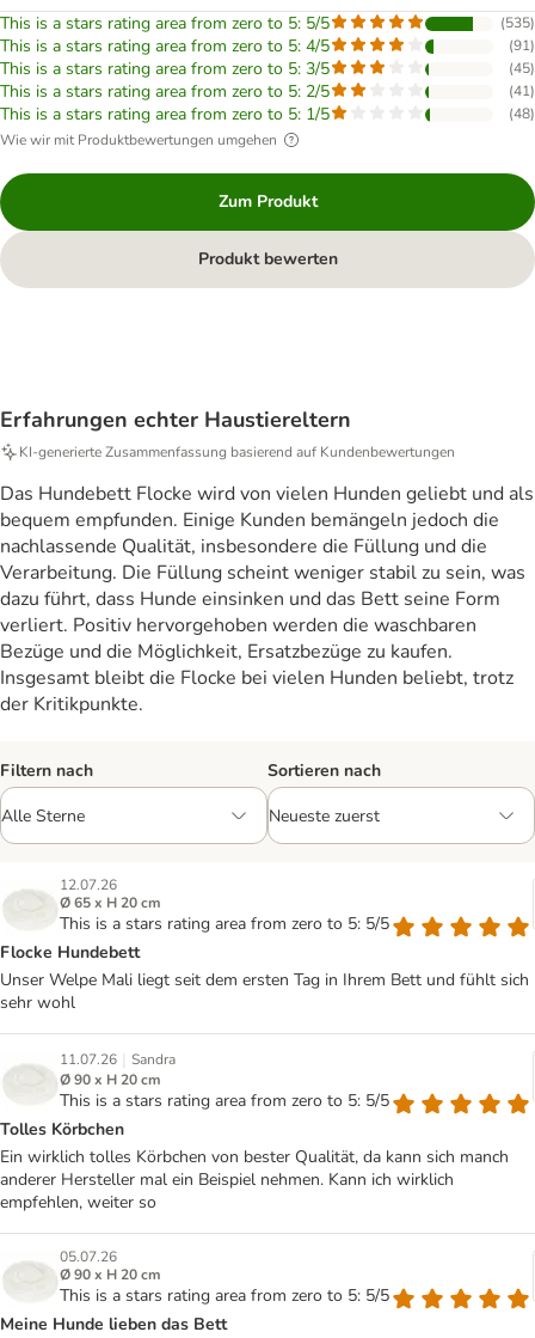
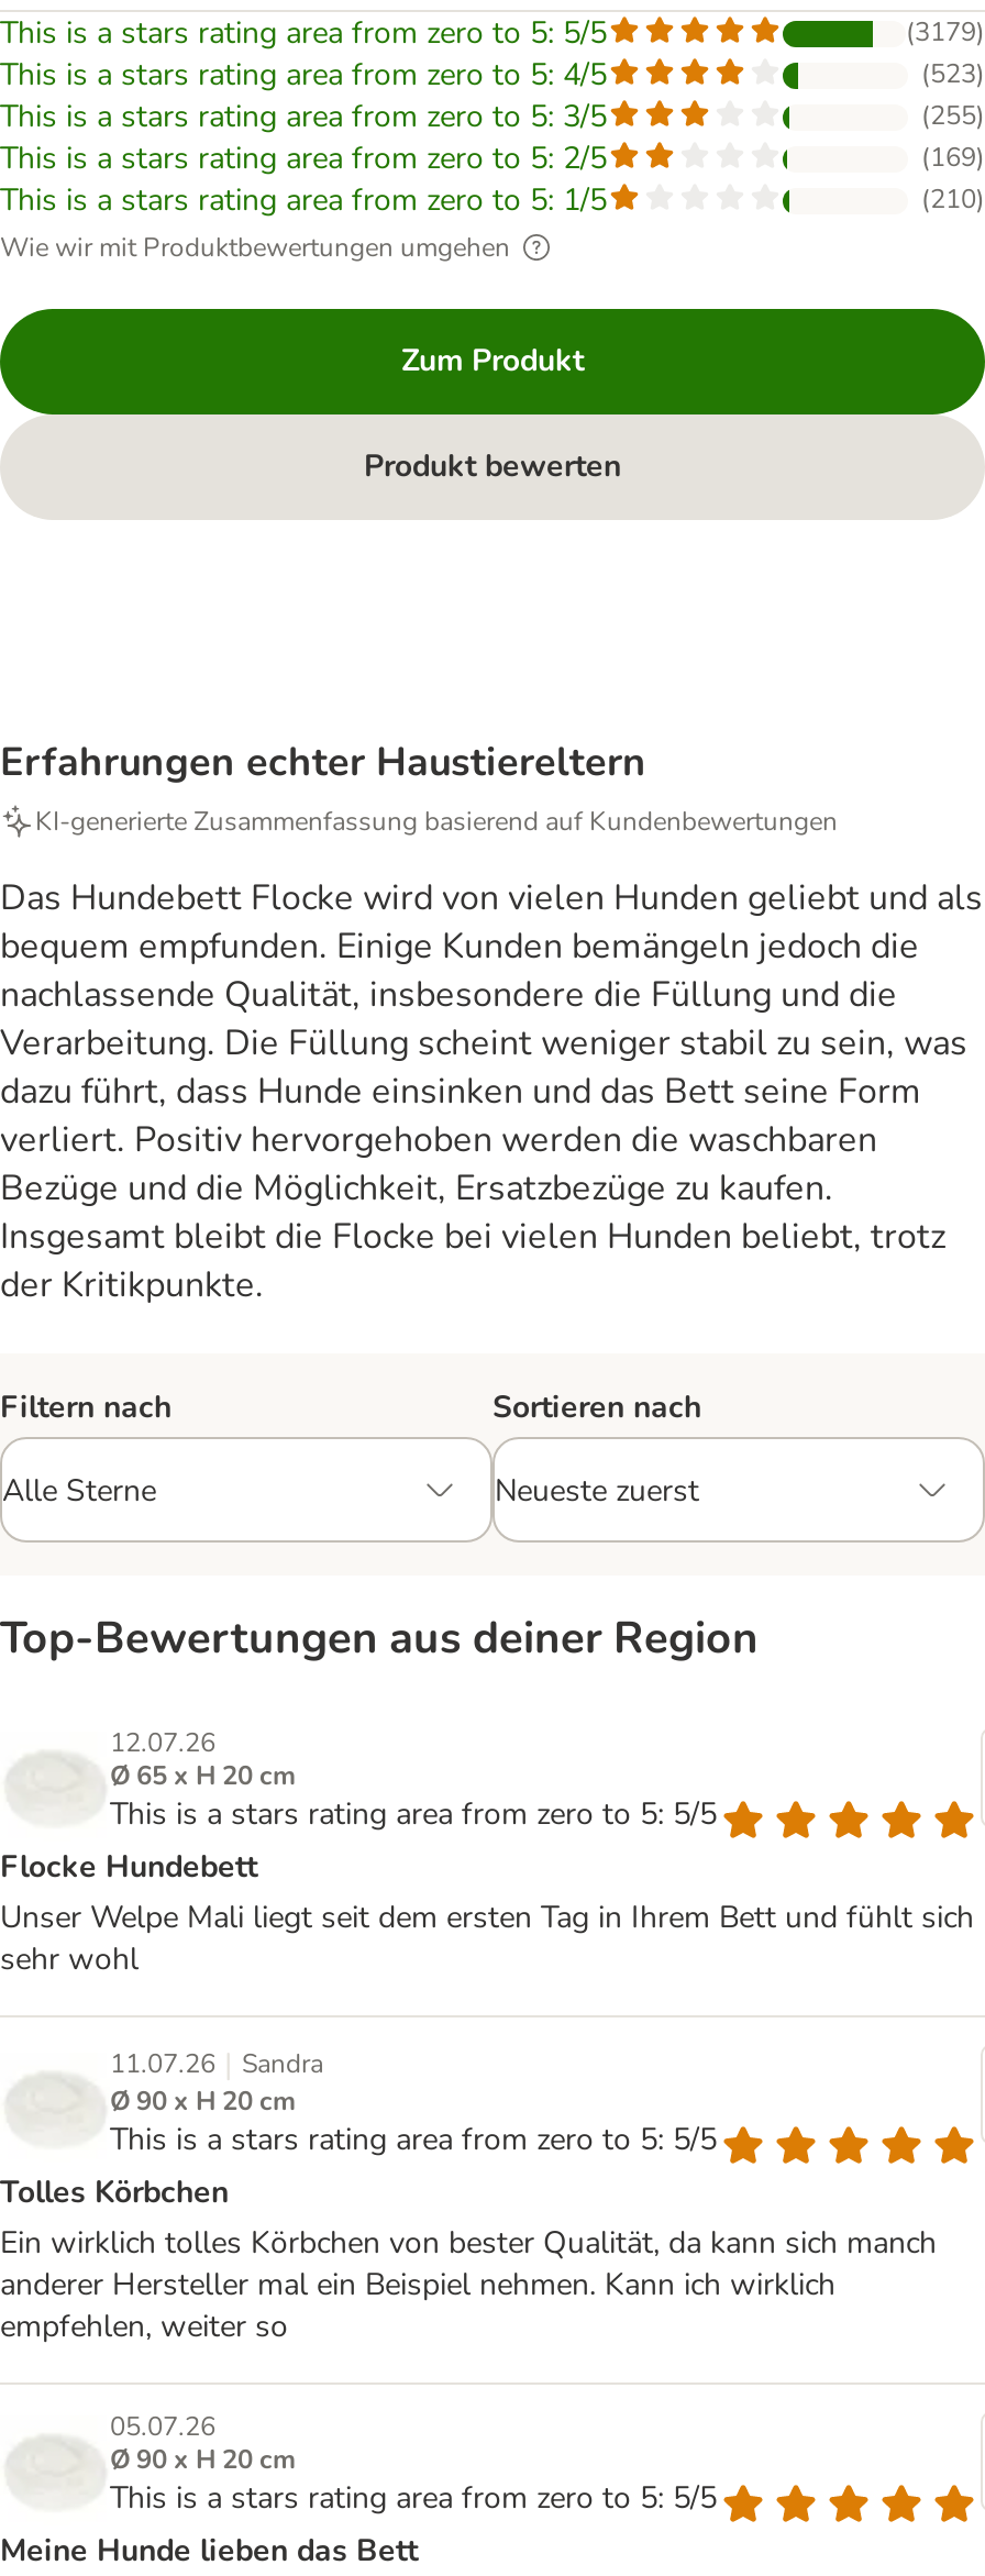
- (535)
+ (3179)

- (91)
+ (523)

- (45)
+ (255)

- (41)
+ (169)

- (48)
+ (210)

+ Top‑Bewertungen aus deiner Region
